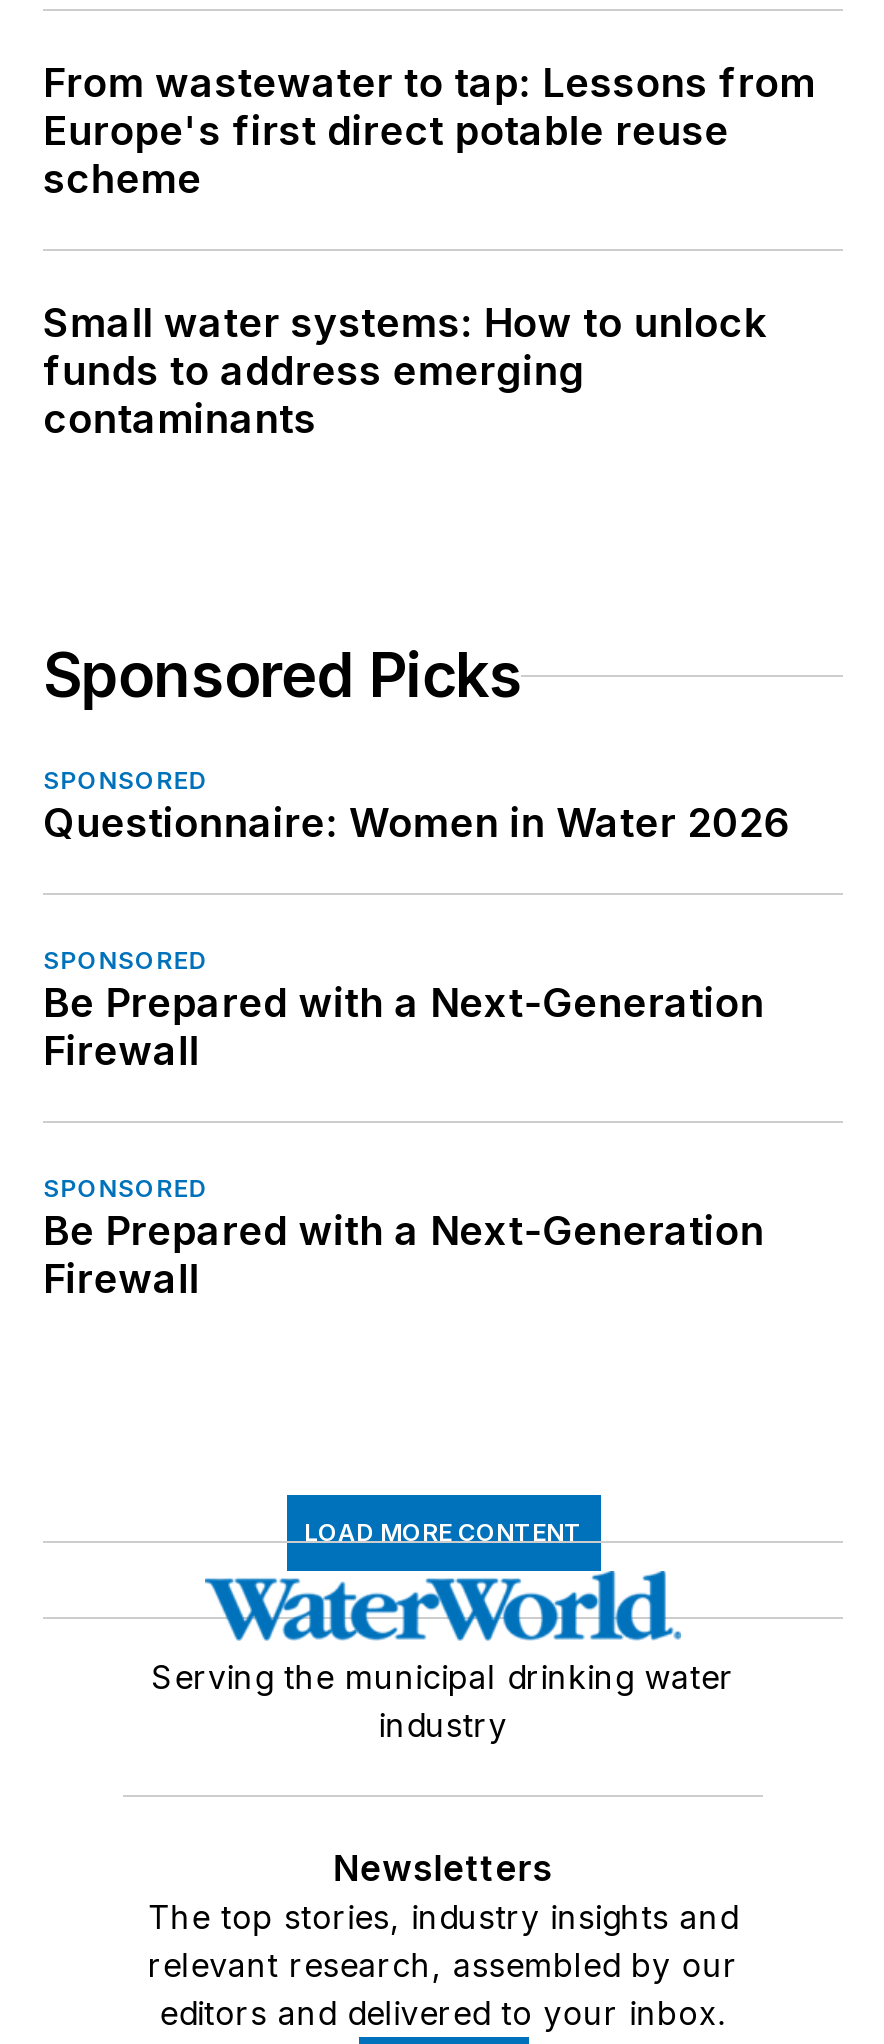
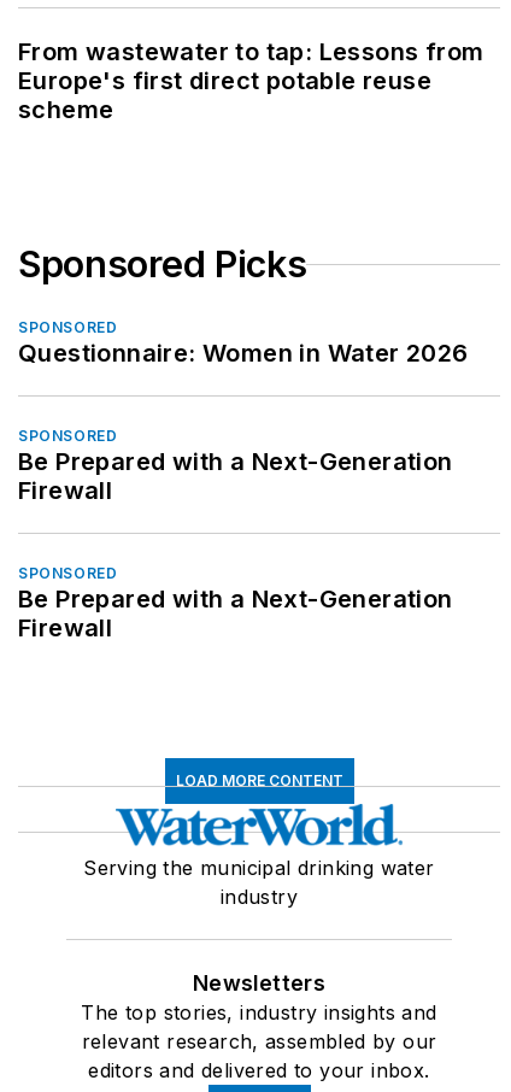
- Small water systems: How to unlock
- funds to address emerging
- contaminants
